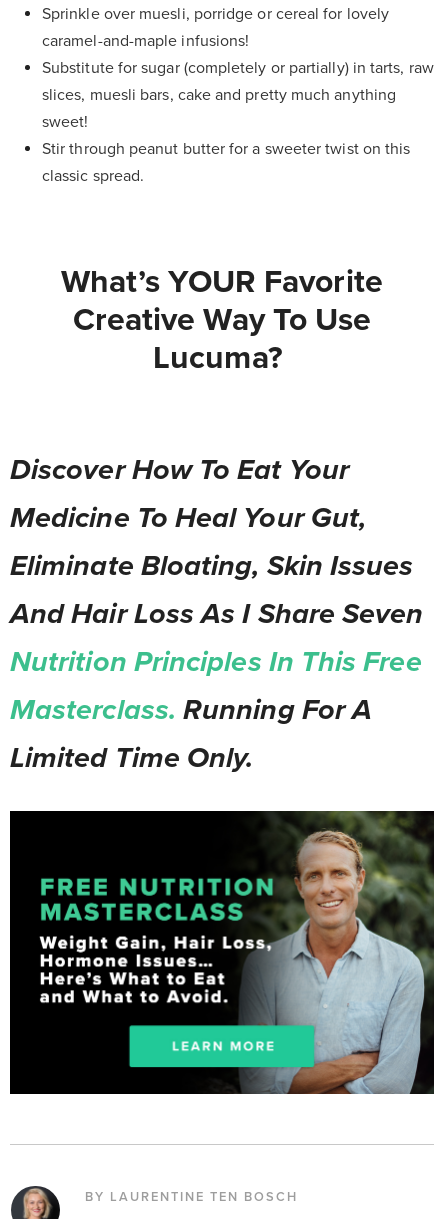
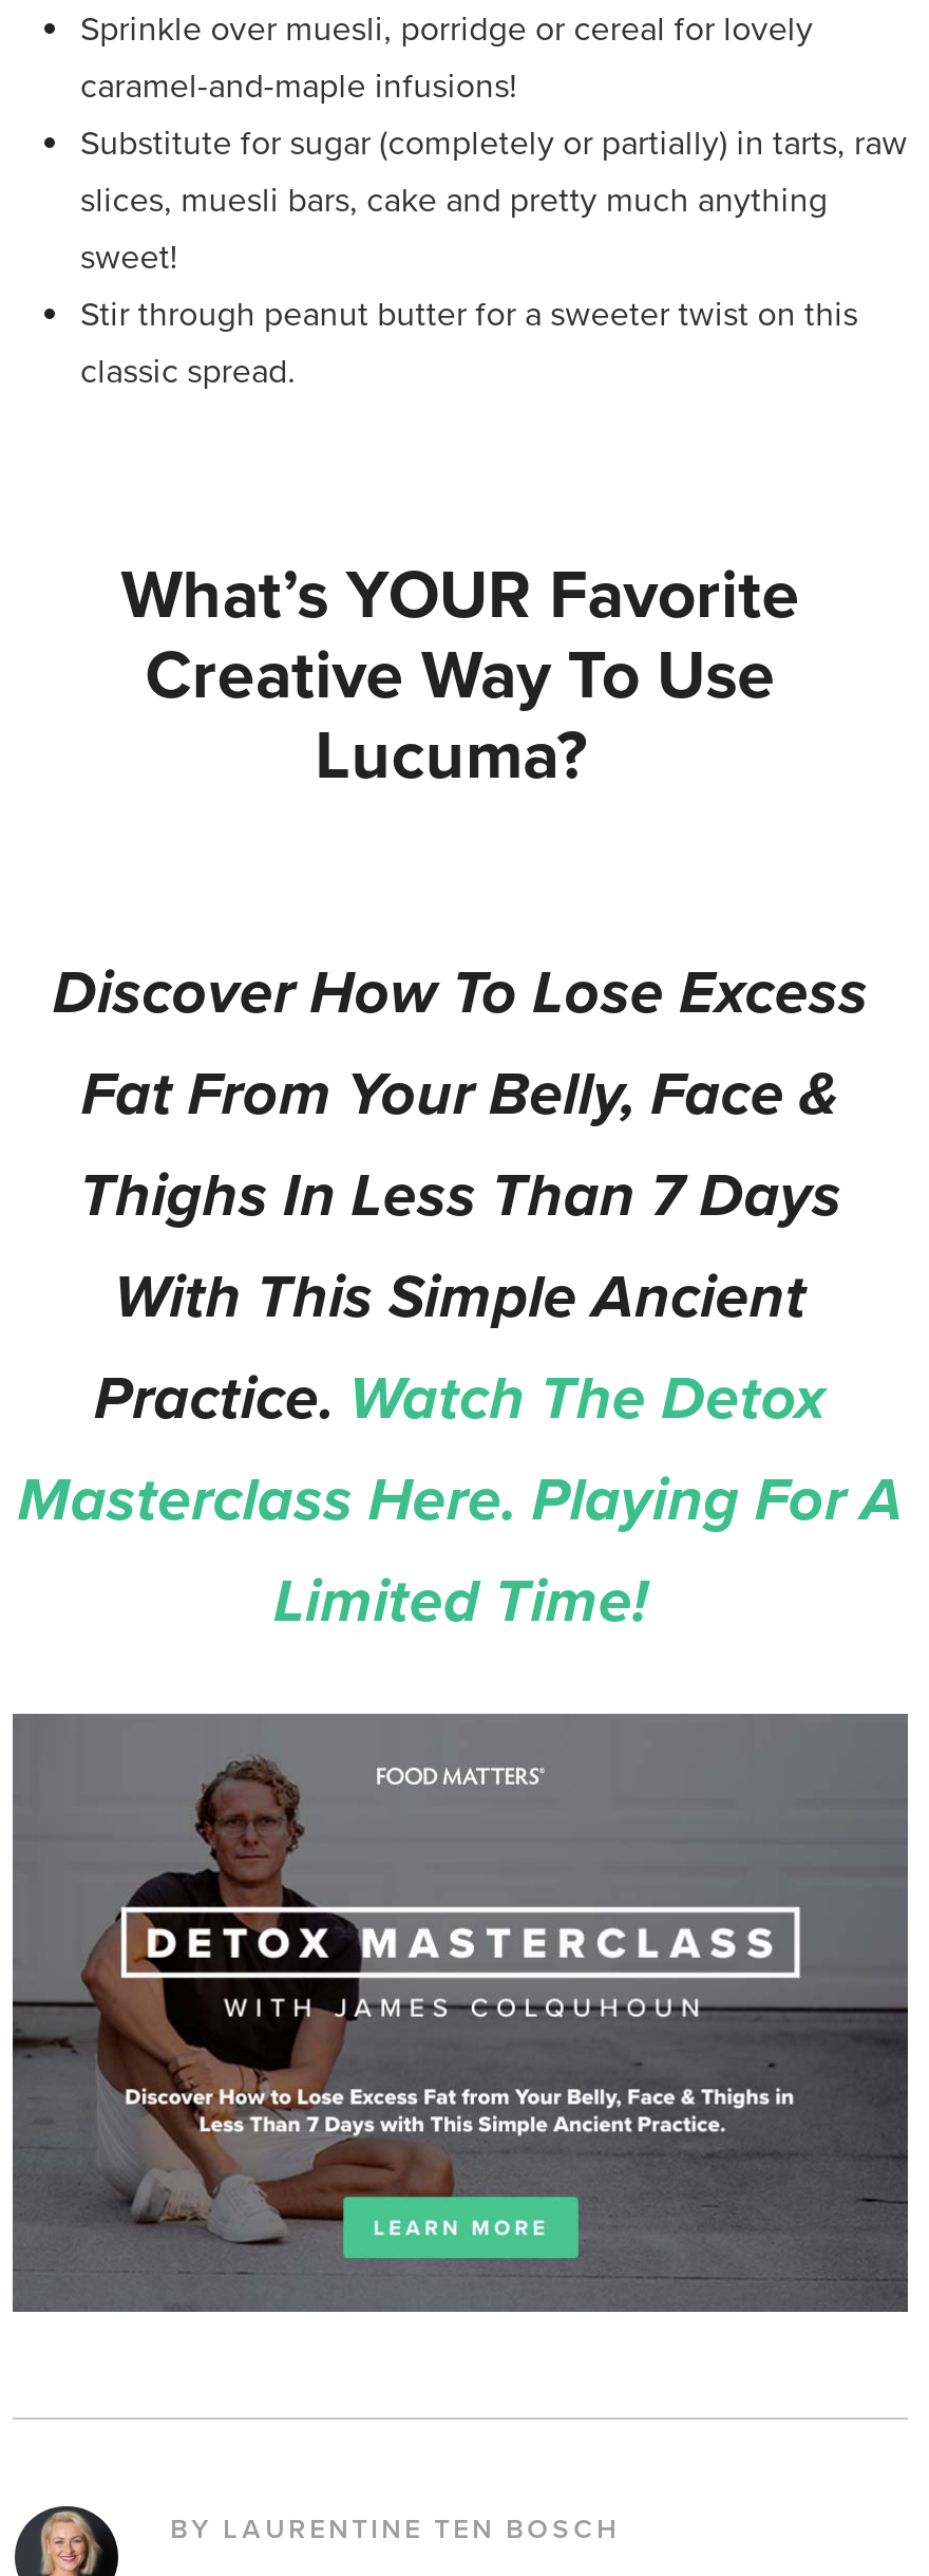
- Discover How To Eat Your
- Medicine To Heal Your Gut,
- Eliminate Bloating, Skin Issues
- And Hair Loss As I Share Seven
- Nutrition Principles In This Free
- Masterclass. Running For A
- Limited Time Only.
+ Discover How To Lose Excess
+ Fat From Your Belly, Face &
+ Thighs In Less Than 7 Days
+ With This Simple Ancient
+ Practice. Watch The Detox
+ Masterclass Here. Playing For A
+ Limited Time!

- [image]
+ [image]
